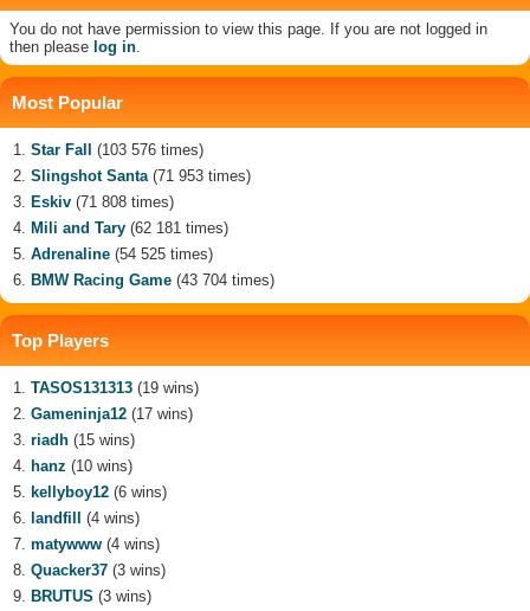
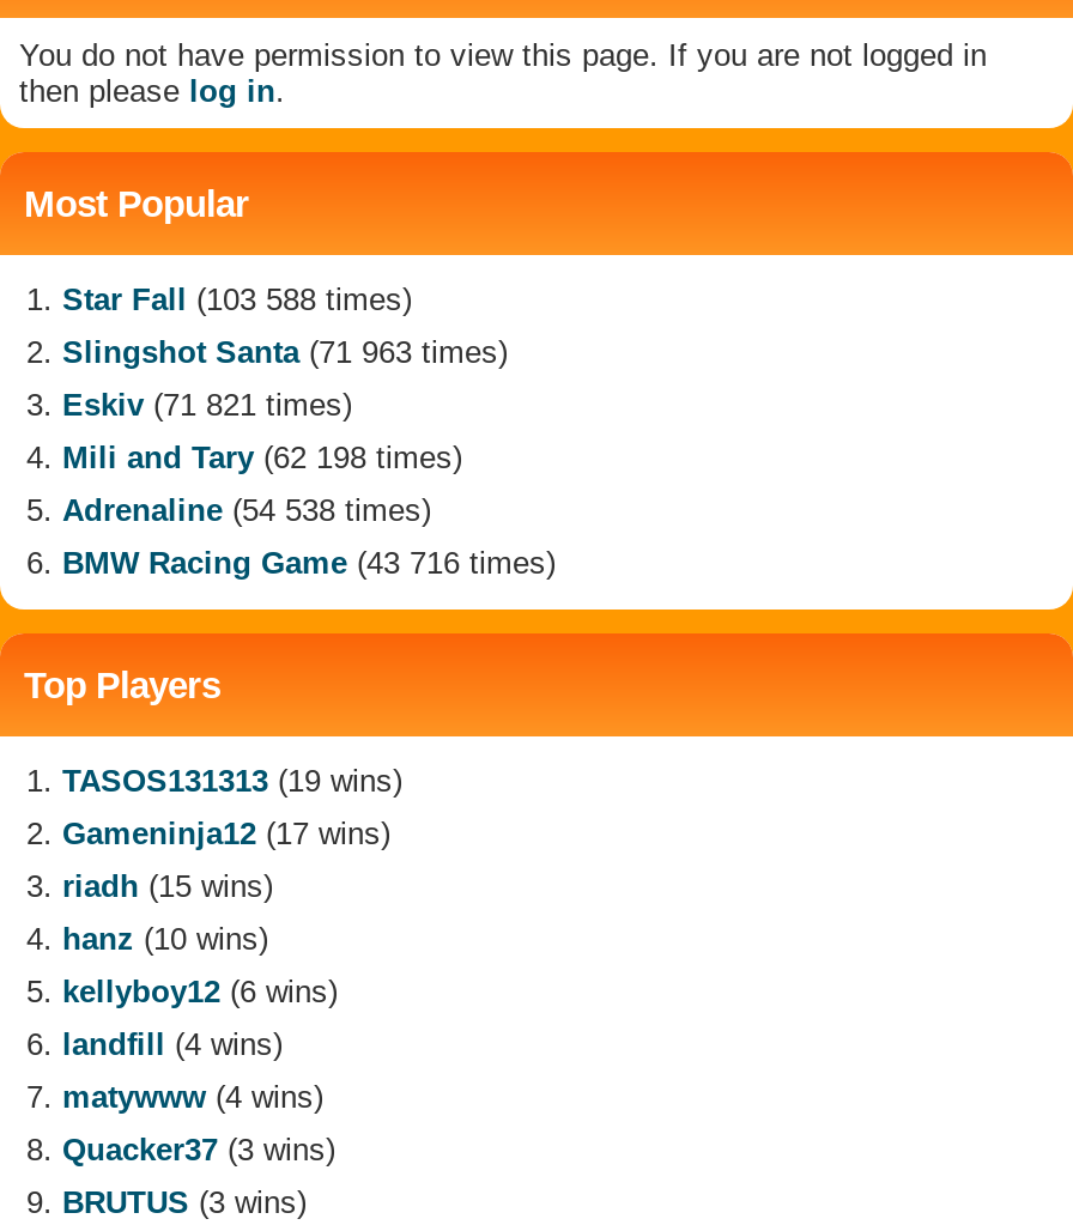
- Star Fall (103 576 times)
+ Star Fall (103 588 times)

- Slingshot Santa (71 953 times)
+ Slingshot Santa (71 963 times)

- Eskiv (71 808 times)
+ Eskiv (71 821 times)

- Mili and Tary (62 181 times)
+ Mili and Tary (62 198 times)

- Adrenaline (54 525 times)
+ Adrenaline (54 538 times)

- BMW Racing Game (43 704 times)
+ BMW Racing Game (43 716 times)
